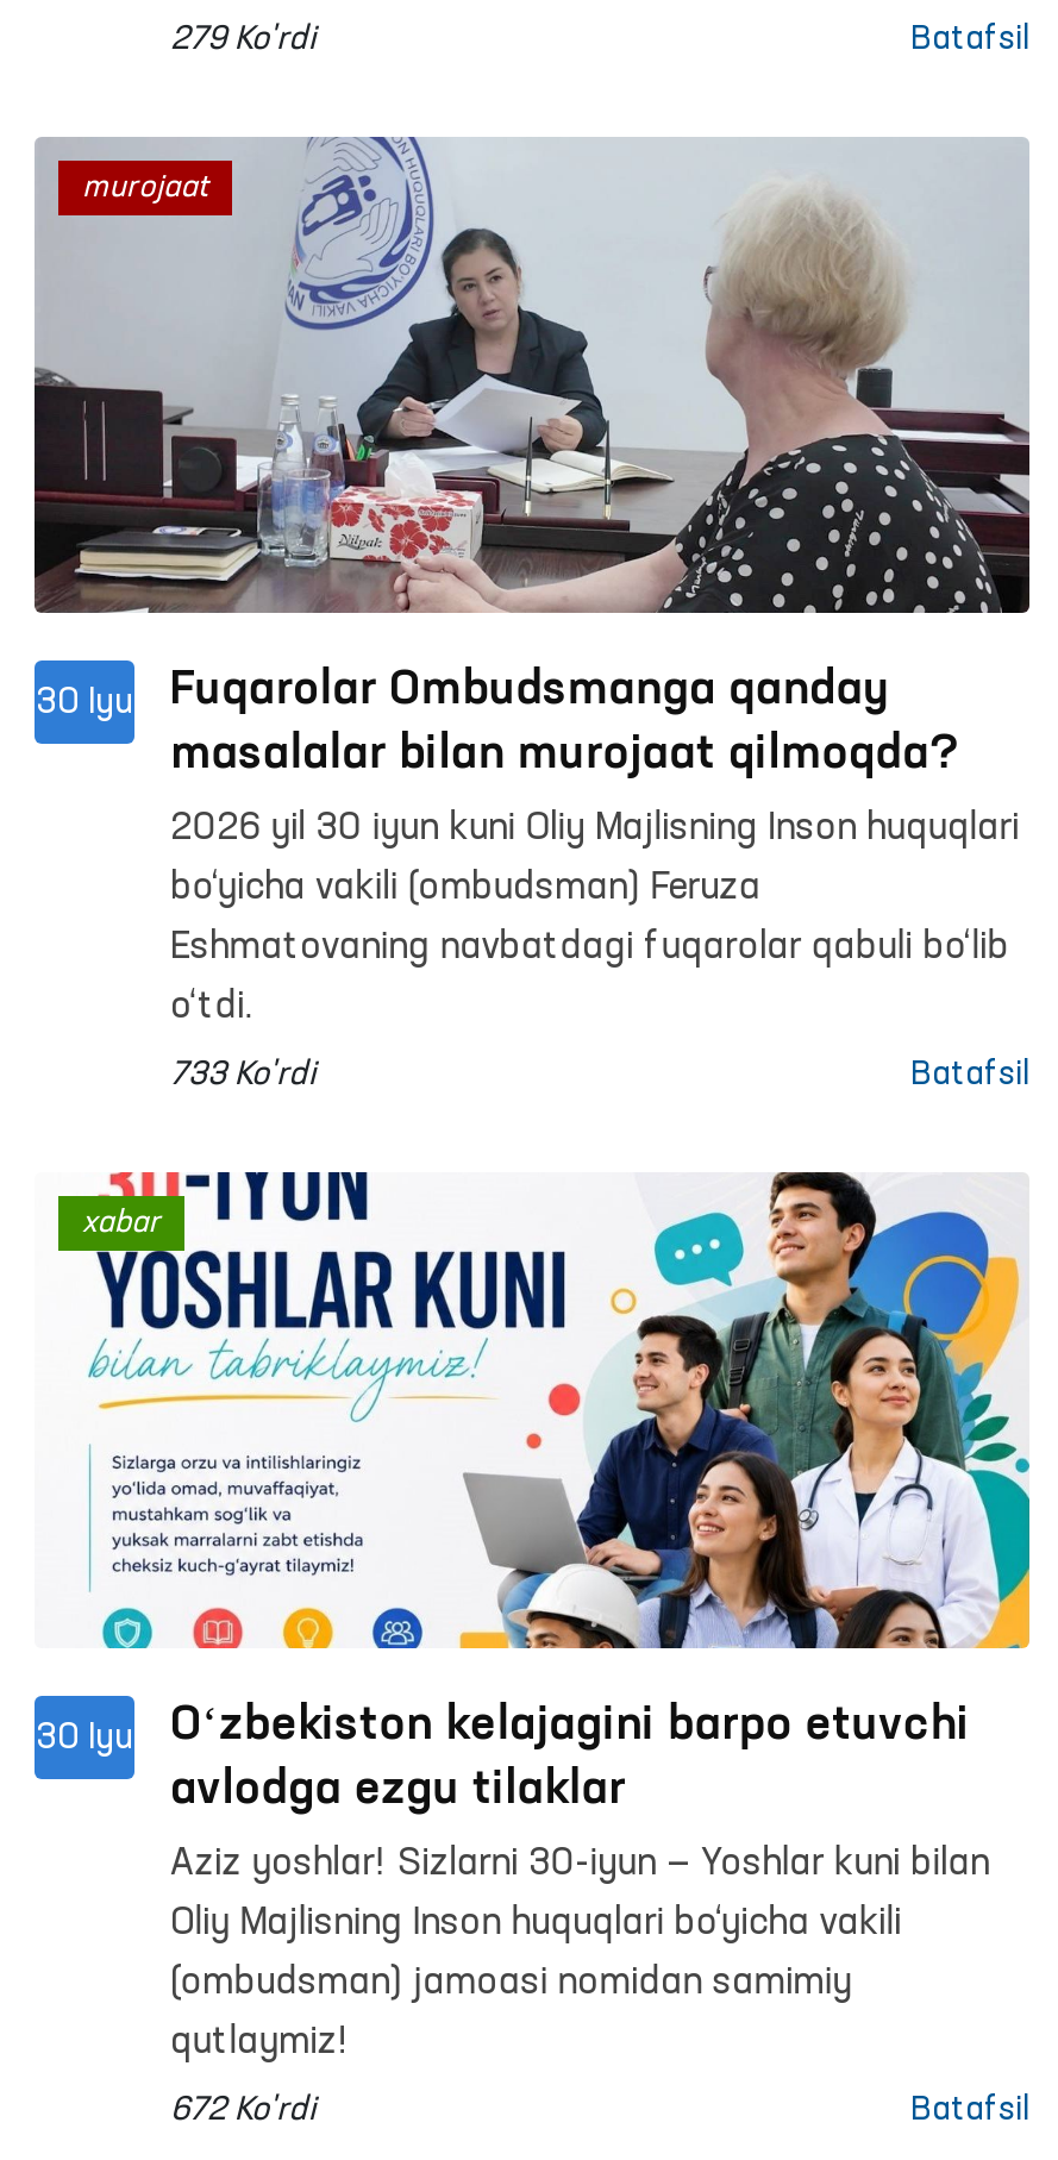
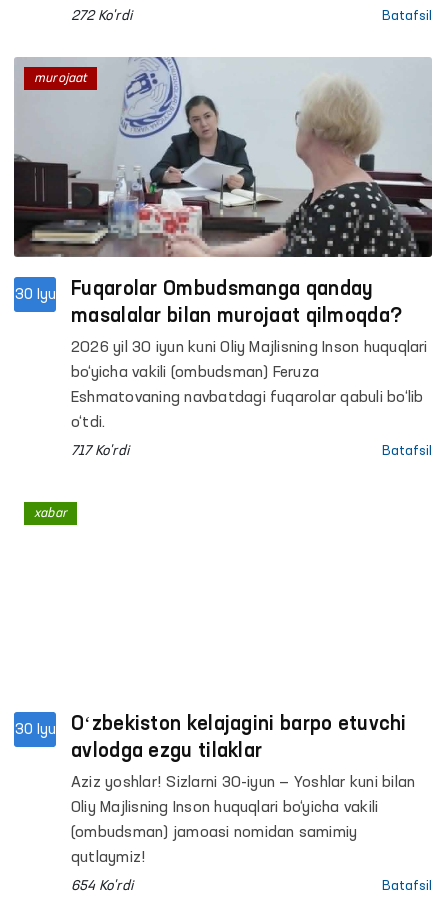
- 279 Ko'rdi
+ 272 Ko'rdi

- 733 Ko'rdi
+ 717 Ko'rdi

- [image]

- 672 Ko'rdi
+ 654 Ko'rdi
